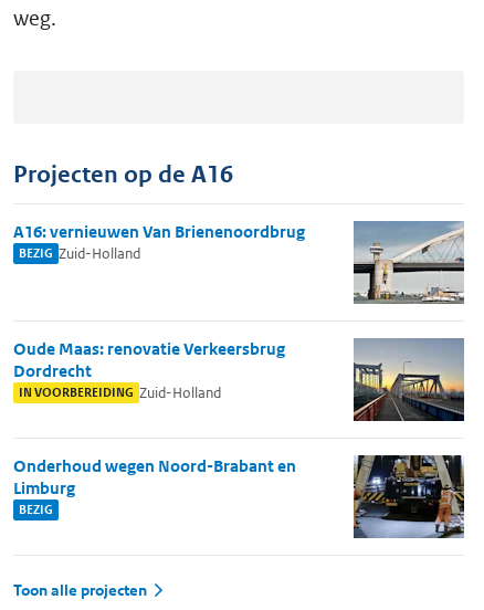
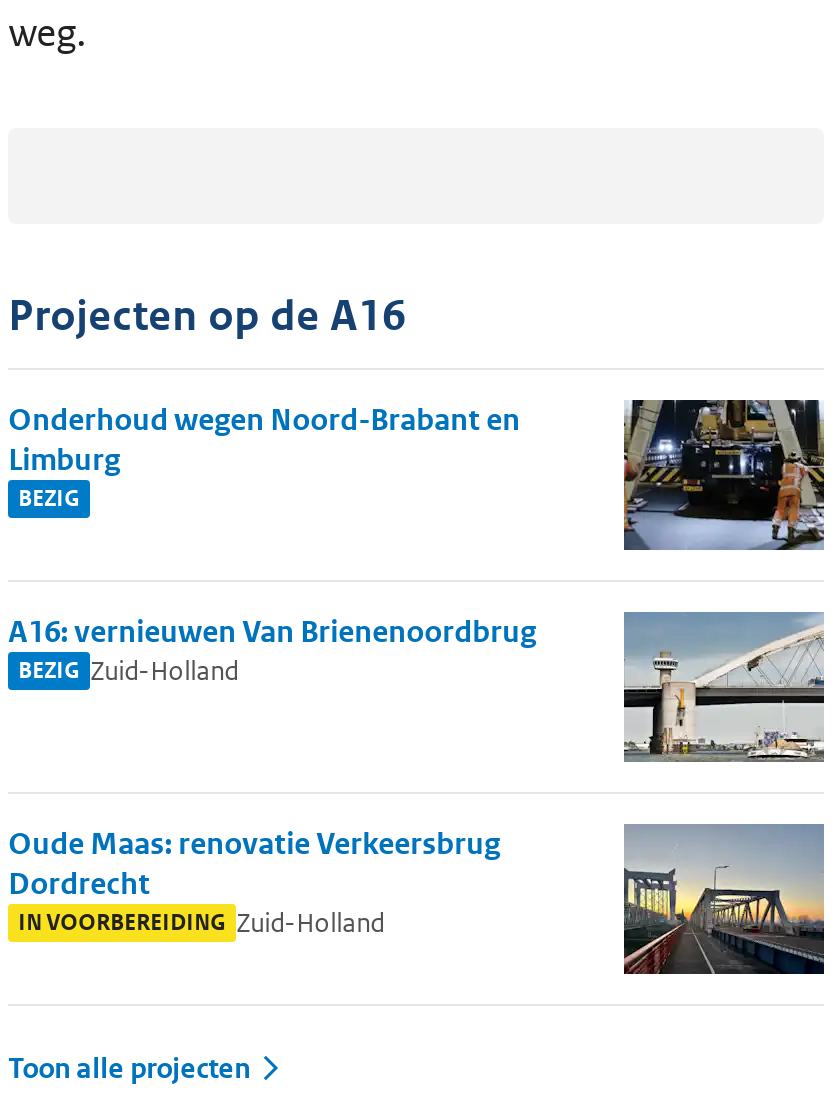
moved down: A16: vernieuwen Van Brienenoordbrug | BEZIG Zuid-Holland | Oude Maas: renovatie Verkeersbrug | Dordrecht | IN VOORBEREIDING Zuid-Holland

moved up: Onderhoud wegen Noord-Brabant en | Limburg | BEZIG
